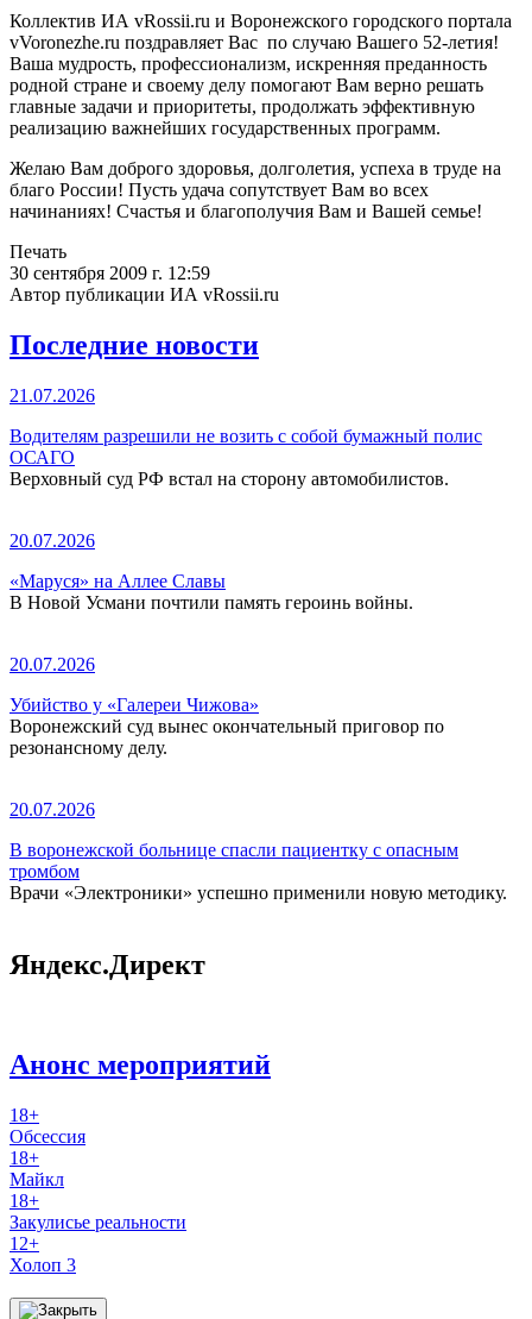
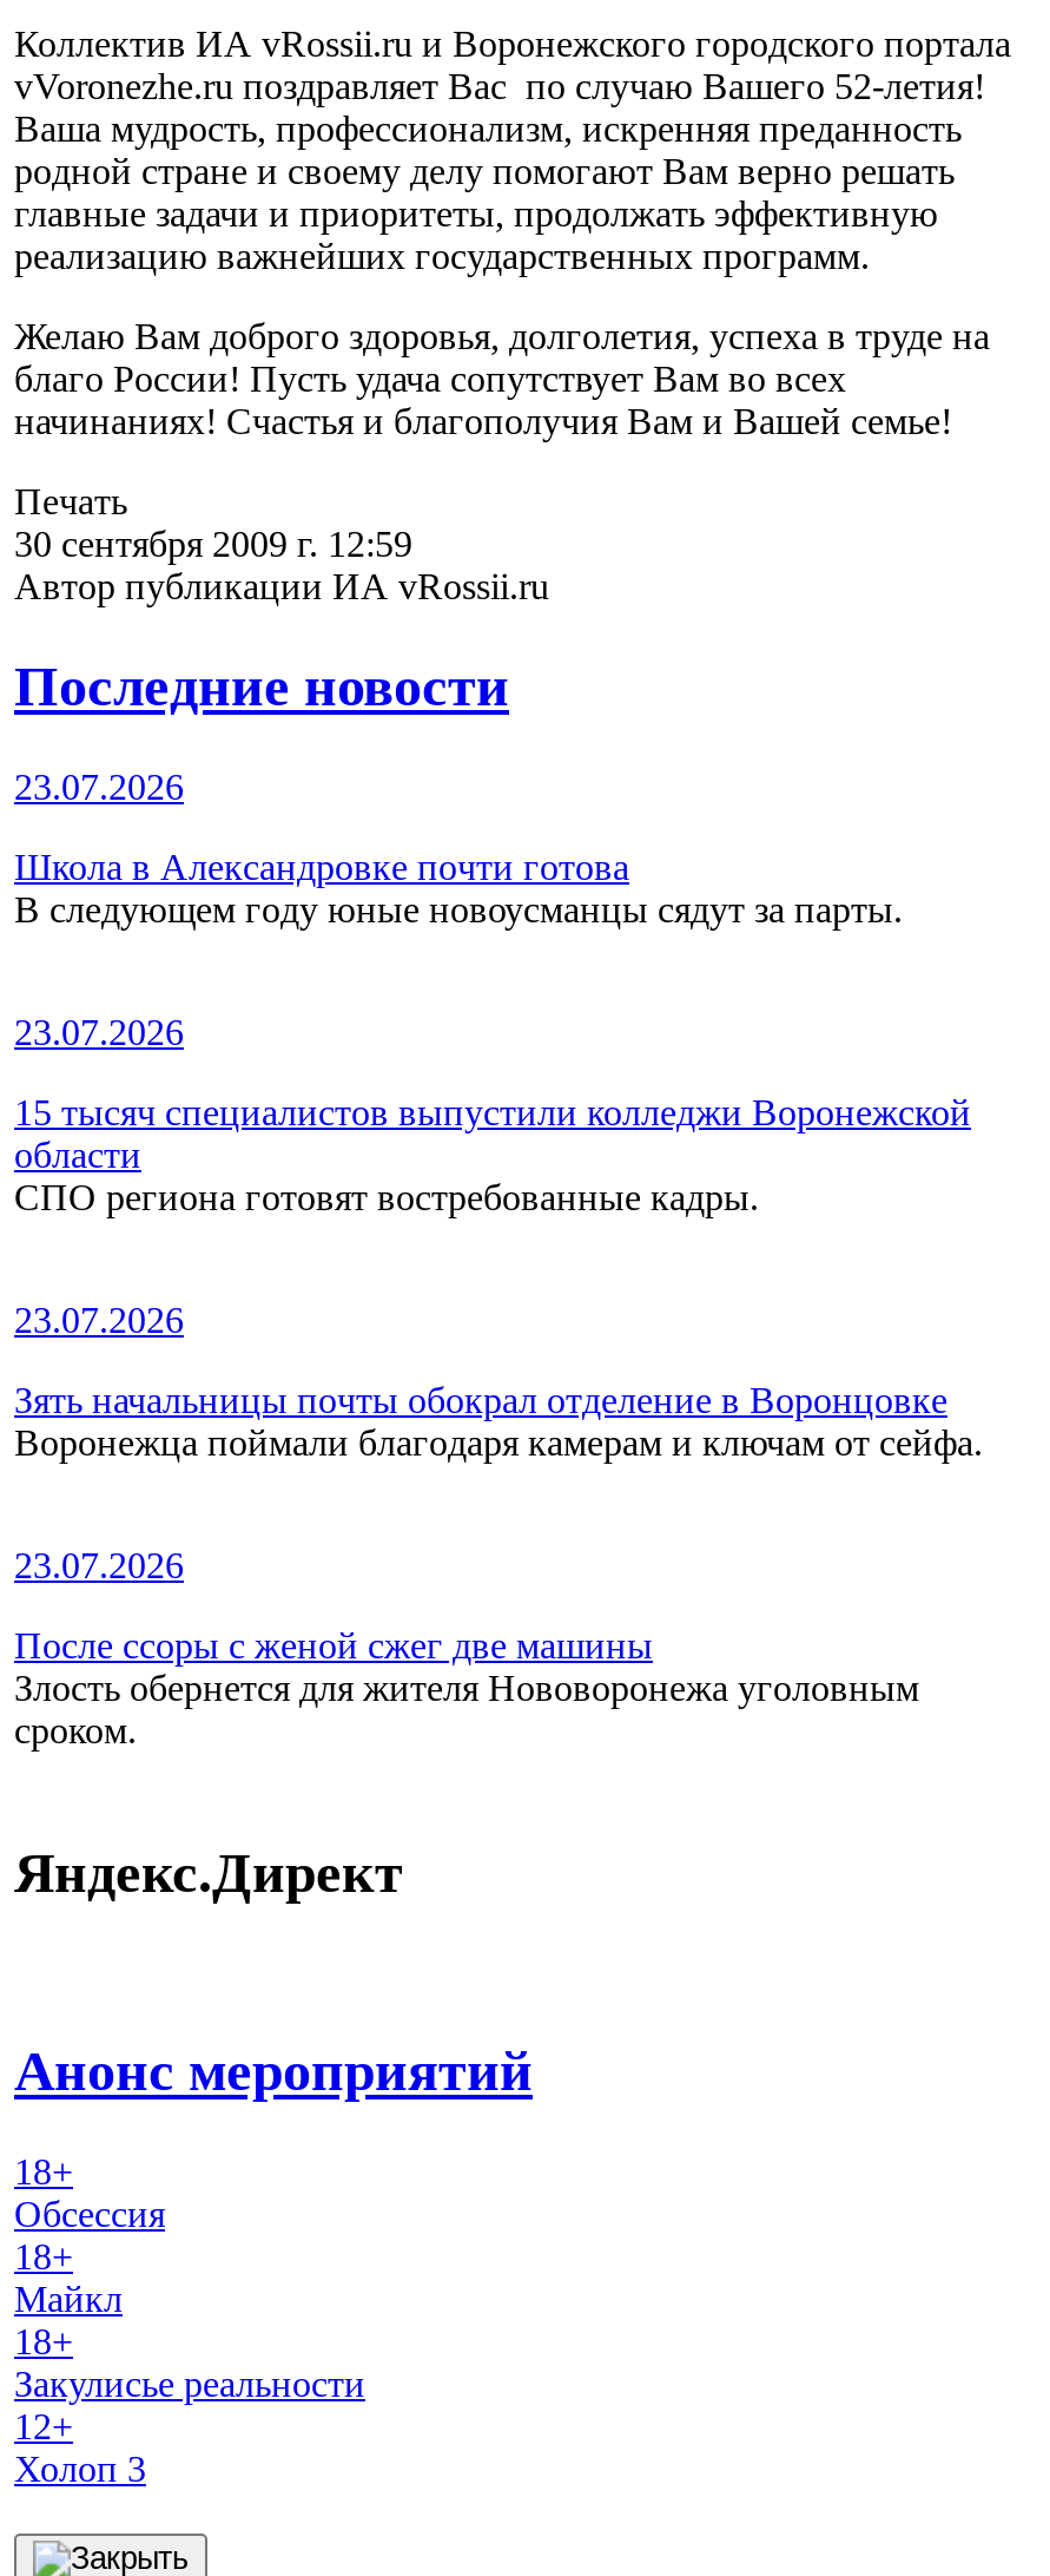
- 21.07.2026
+ 23.07.2026

- Водителям разрешили не возить с собой бумажный полис
- ОСАГО
- Верховный суд РФ встал на сторону автомобилистов.
+ Школа в Александровке почти готова
+ В следующем году юные новоусманцы сядут за парты.

- 20.07.2026
+ 23.07.2026

- «Маруся» на Аллее Славы
- В Новой Усмани почтили память героинь войны.
+ 15 тысяч специалистов выпустили колледжи Воронежской
+ области
+ СПО региона готовят востребованные кадры.

- 20.07.2026
+ 23.07.2026

- Убийство у «Галереи Чижова»
- Воронежский суд вынес окончательный приговор по
- резонансному делу.
+ Зять начальницы почты обокрал отделение в Воронцовке
+ Воронежца поймали благодаря камерам и ключам от сейфа.

- 20.07.2026
+ 23.07.2026

- В воронежской больнице спасли пациентку с опасным
- тромбом
- Врачи «Электроники» успешно применили новую методику.
+ После ссоры с женой сжег две машины
+ Злость обернется для жителя Нововоронежа уголовным
+ сроком.
